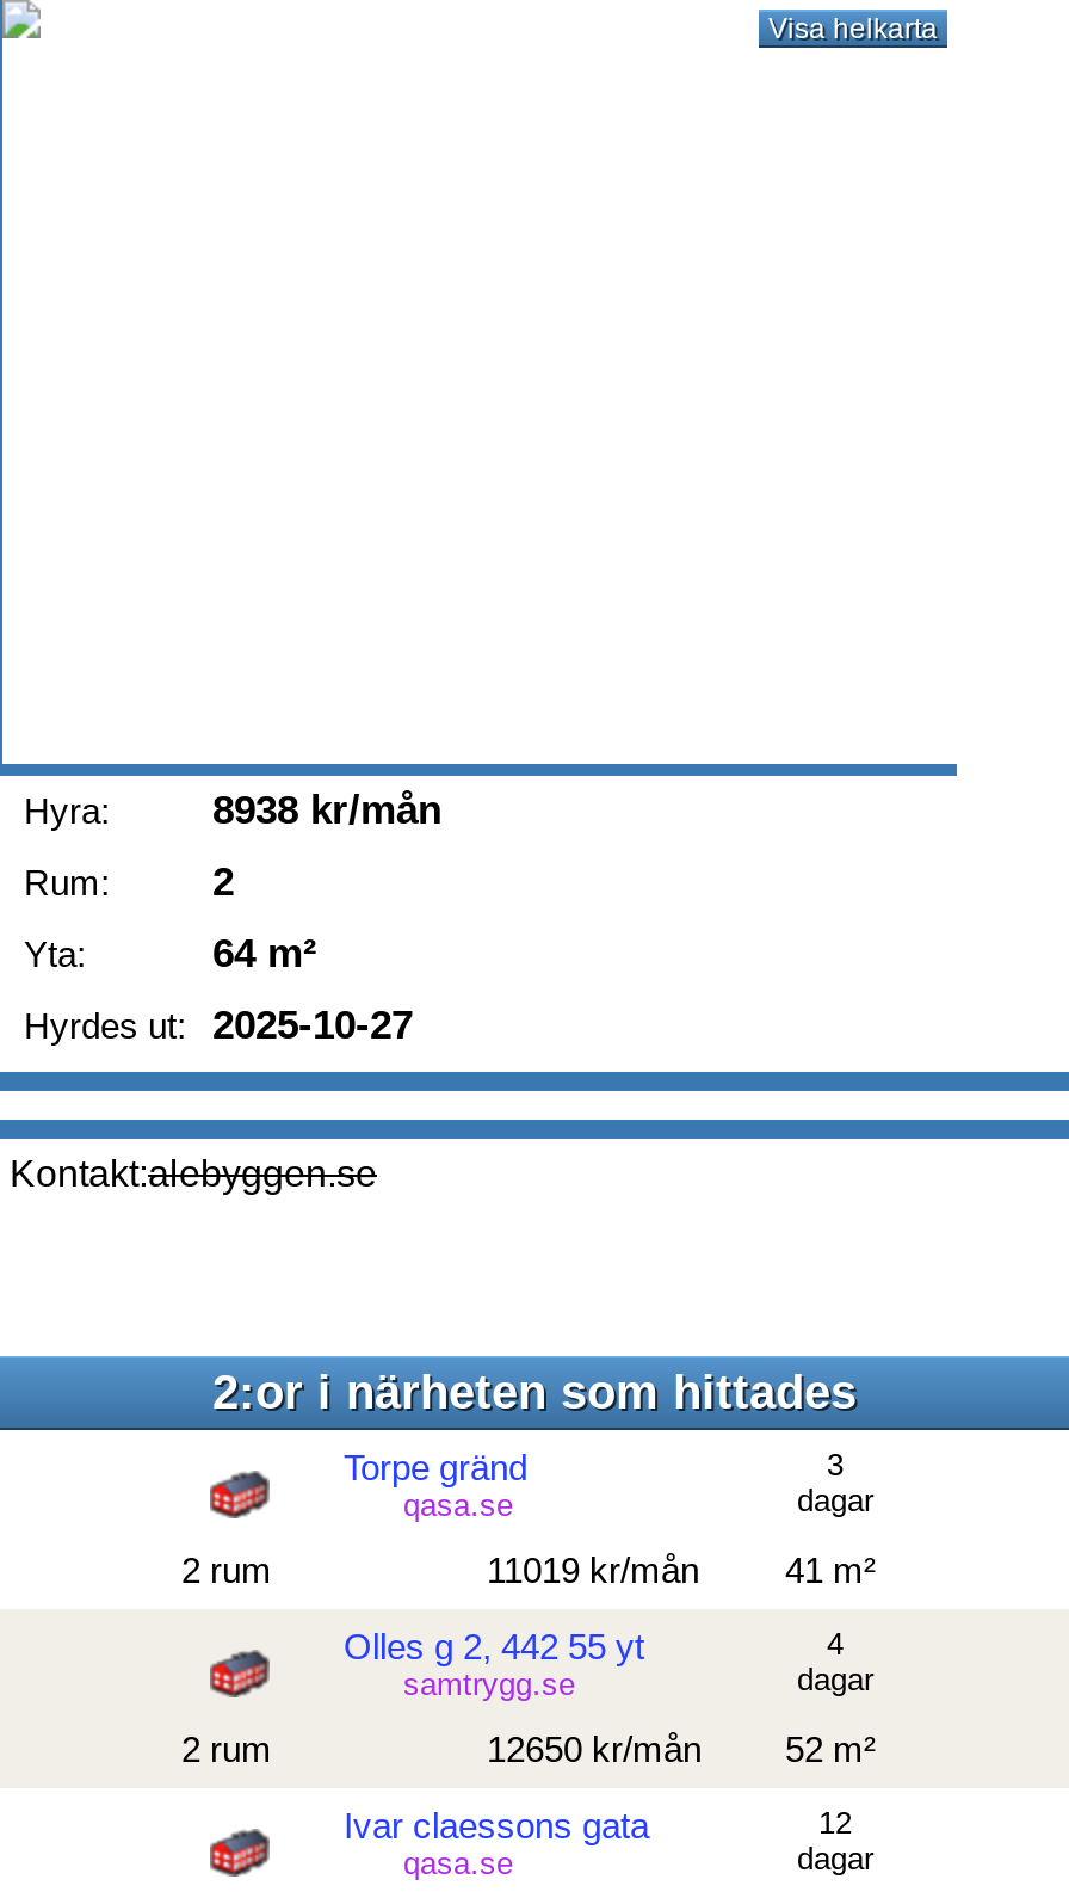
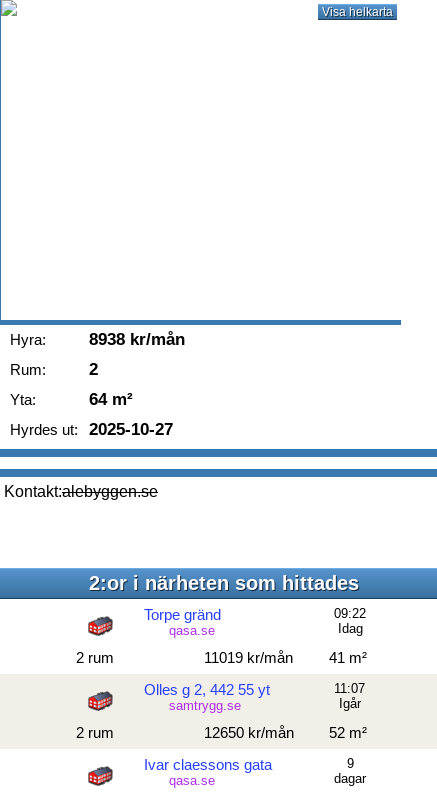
- 3
- dagar
+ 09:22
+ Idag

- 4
- dagar
+ 11:07
+ Igår

- 12
+ 9
